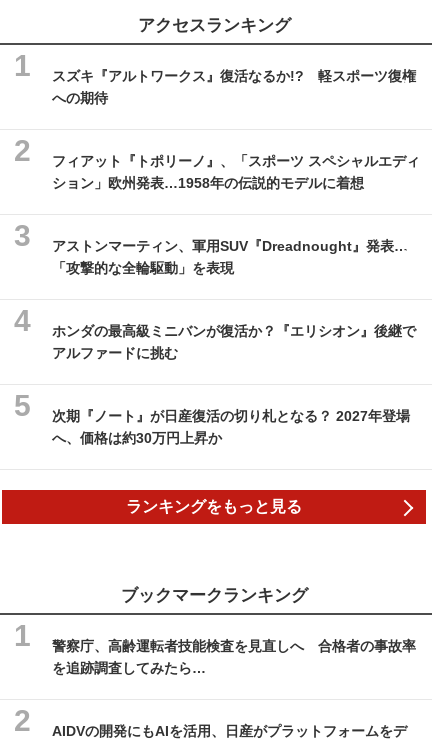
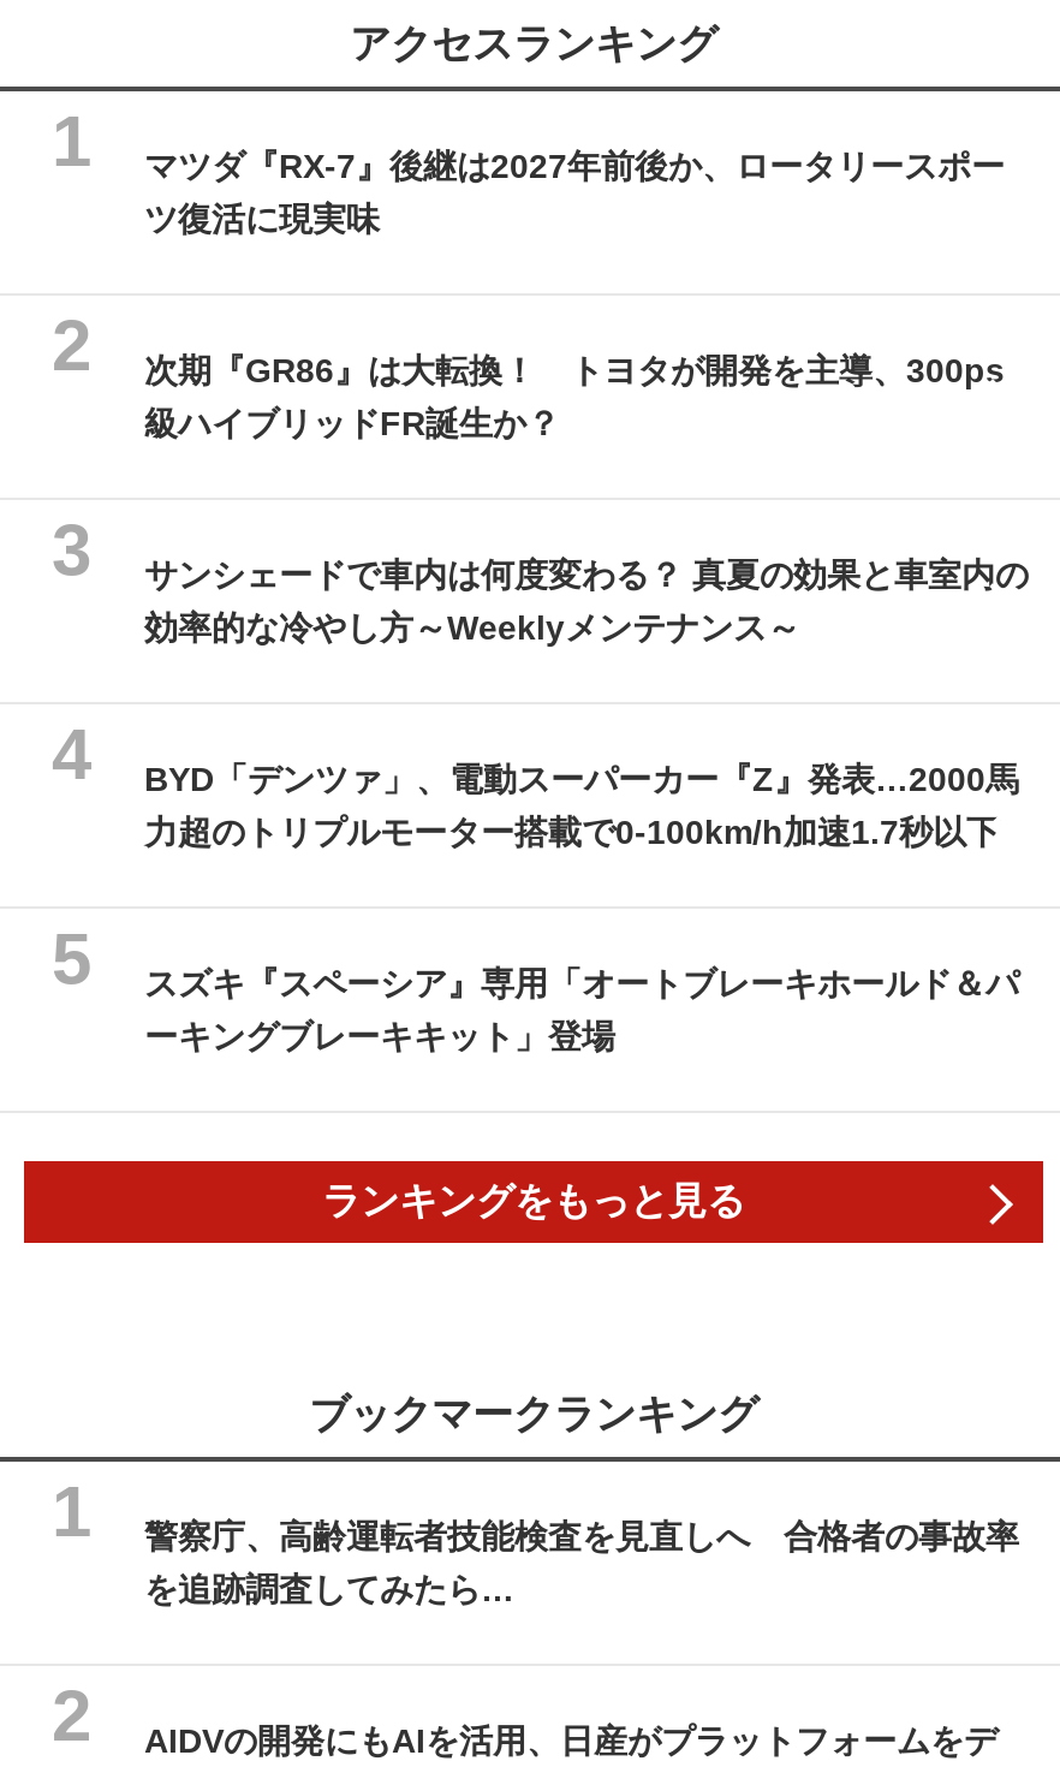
- スズキ『アルトワークス』復活なるか!? 軽スポーツ復権
- への期待
+ マツダ『RX-7』後継は2027年前後か、ロータリースポー
+ ツ復活に現実味

- フィアット『トポリーノ』、「スポーツ スペシャルエディ
- ション」欧州発表…1958年の伝説的モデルに着想
+ 次期『GR86』は大転換！ トヨタが開発を主導、300ps
+ 級ハイブリッドFR誕生か？

- アストンマーティン、軍用SUV『Dreadnought』発表…
- 「攻撃的な全輪駆動」を表現
+ サンシェードで車内は何度変わる？ 真夏の効果と車室内の
+ 効率的な冷やし方～Weeklyメンテナンス～

- ホンダの最高級ミニバンが復活か？『エリシオン』後継で
- アルファードに挑む
+ BYD「デンツァ」、電動スーパーカー『Z』発表…2000馬
+ 力超のトリプルモーター搭載で0-100km/h加速1.7秒以下

- 次期『ノート』が日産復活の切り札となる？ 2027年登場
- へ、価格は約30万円上昇か
+ スズキ『スペーシア』専用「オートブレーキホールド＆パ
+ ーキングブレーキキット」登場
